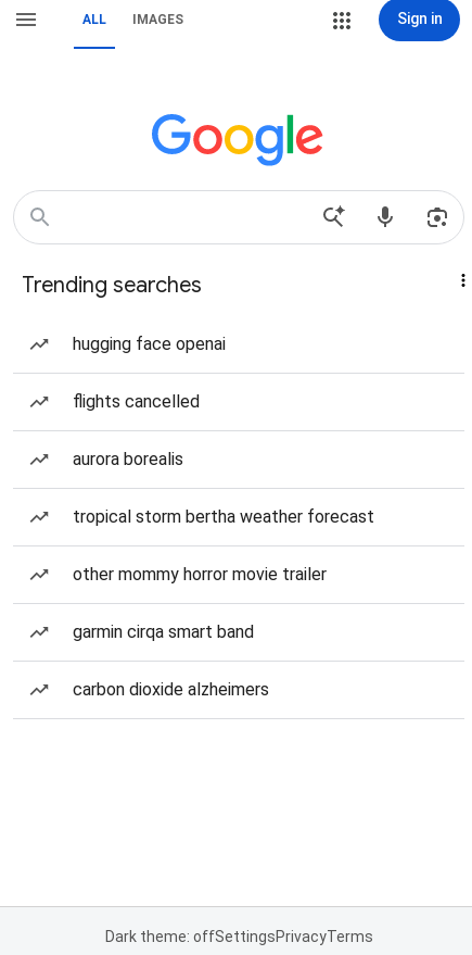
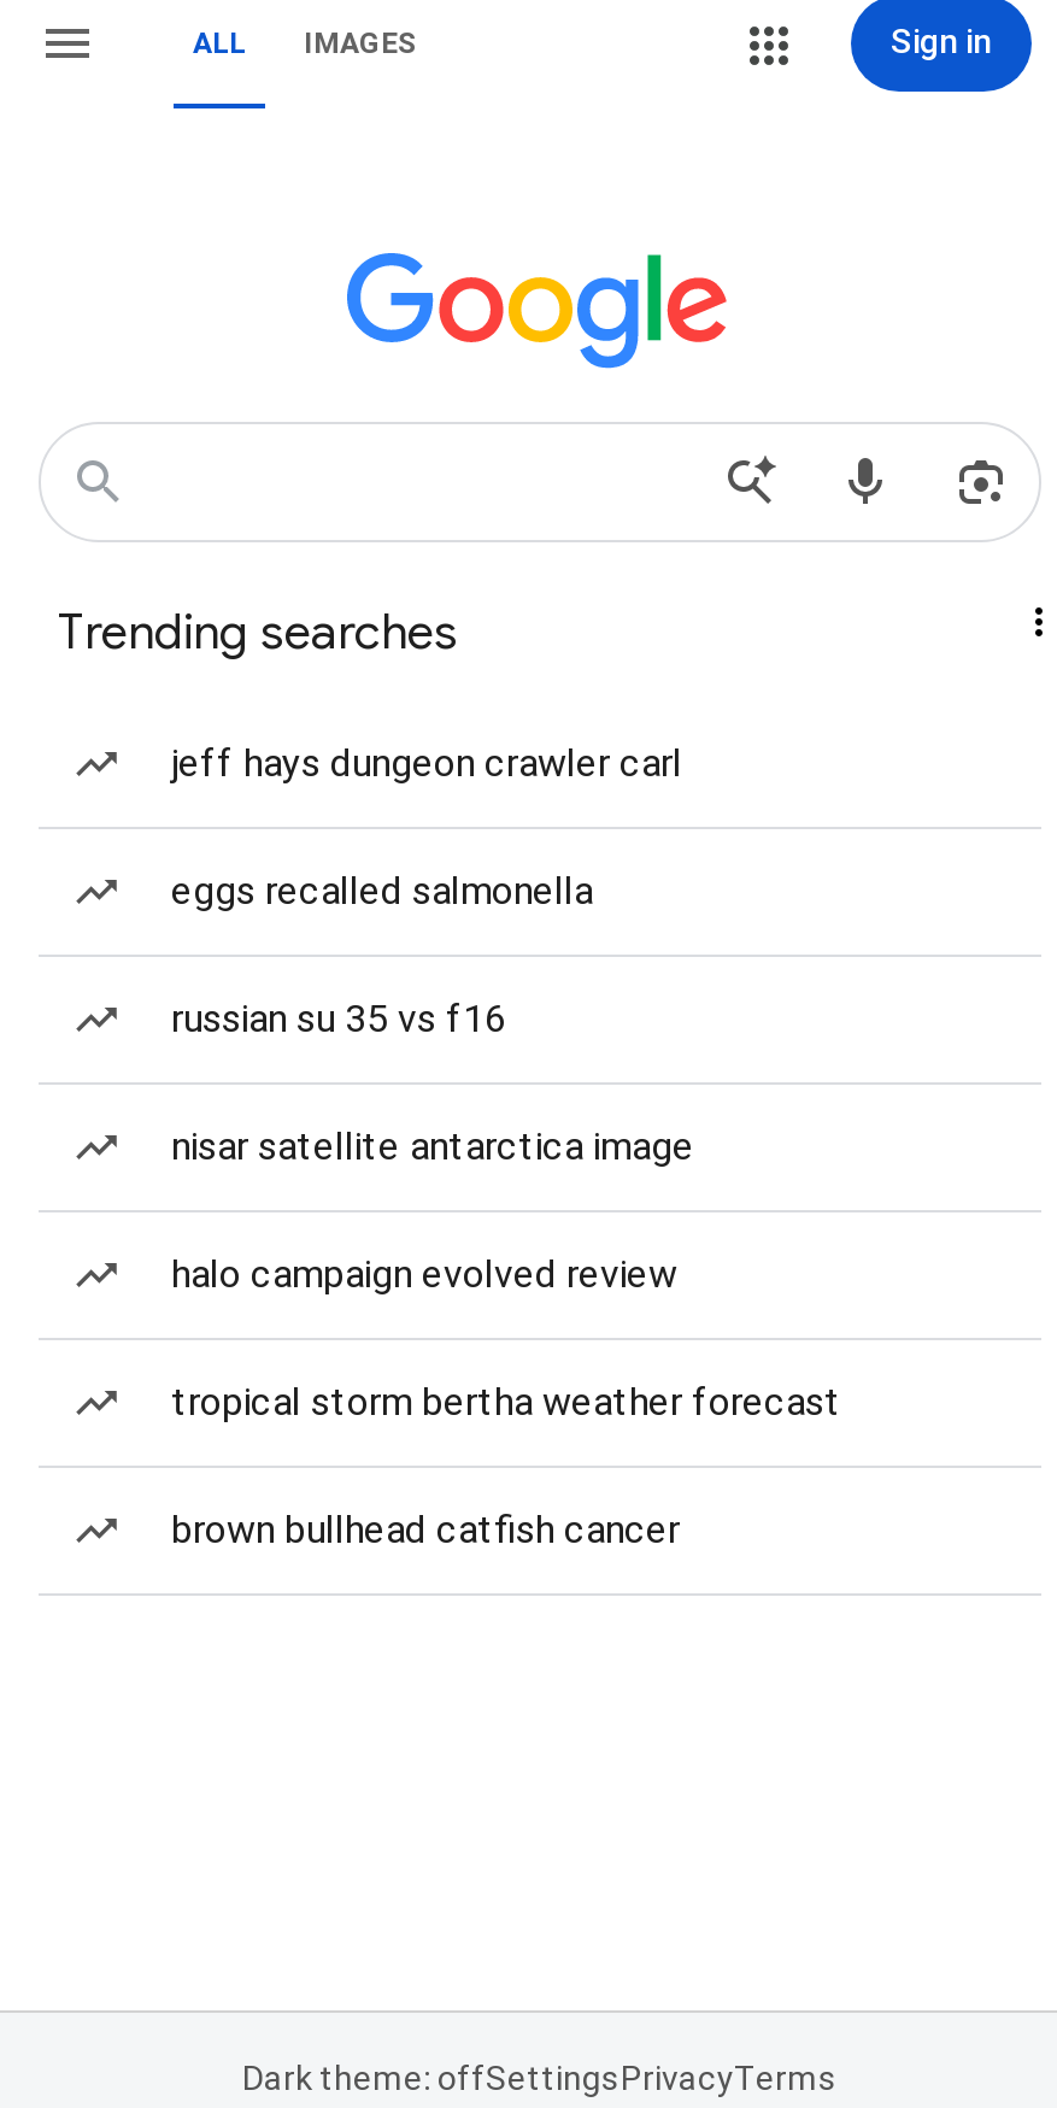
- hugging face openai
- flights cancelled
- aurora borealis
+ jeff hays dungeon crawler carl
+ eggs recalled salmonella
+ russian su 35 vs f16
+ nisar satellite antarctica image
+ halo campaign evolved review

moved down: tropical storm bertha weather forecast

- other mommy horror movie trailer
- garmin cirqa smart band
- carbon dioxide alzheimers
+ brown bullhead catfish cancer
